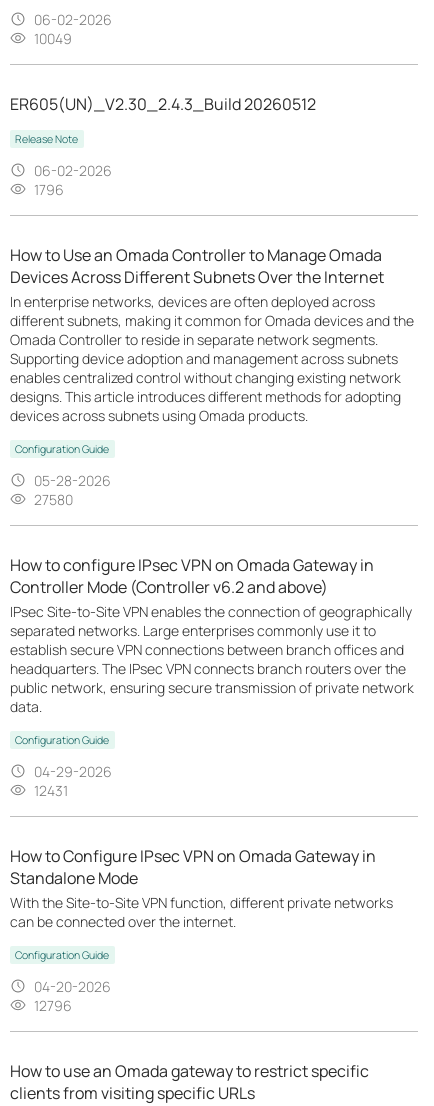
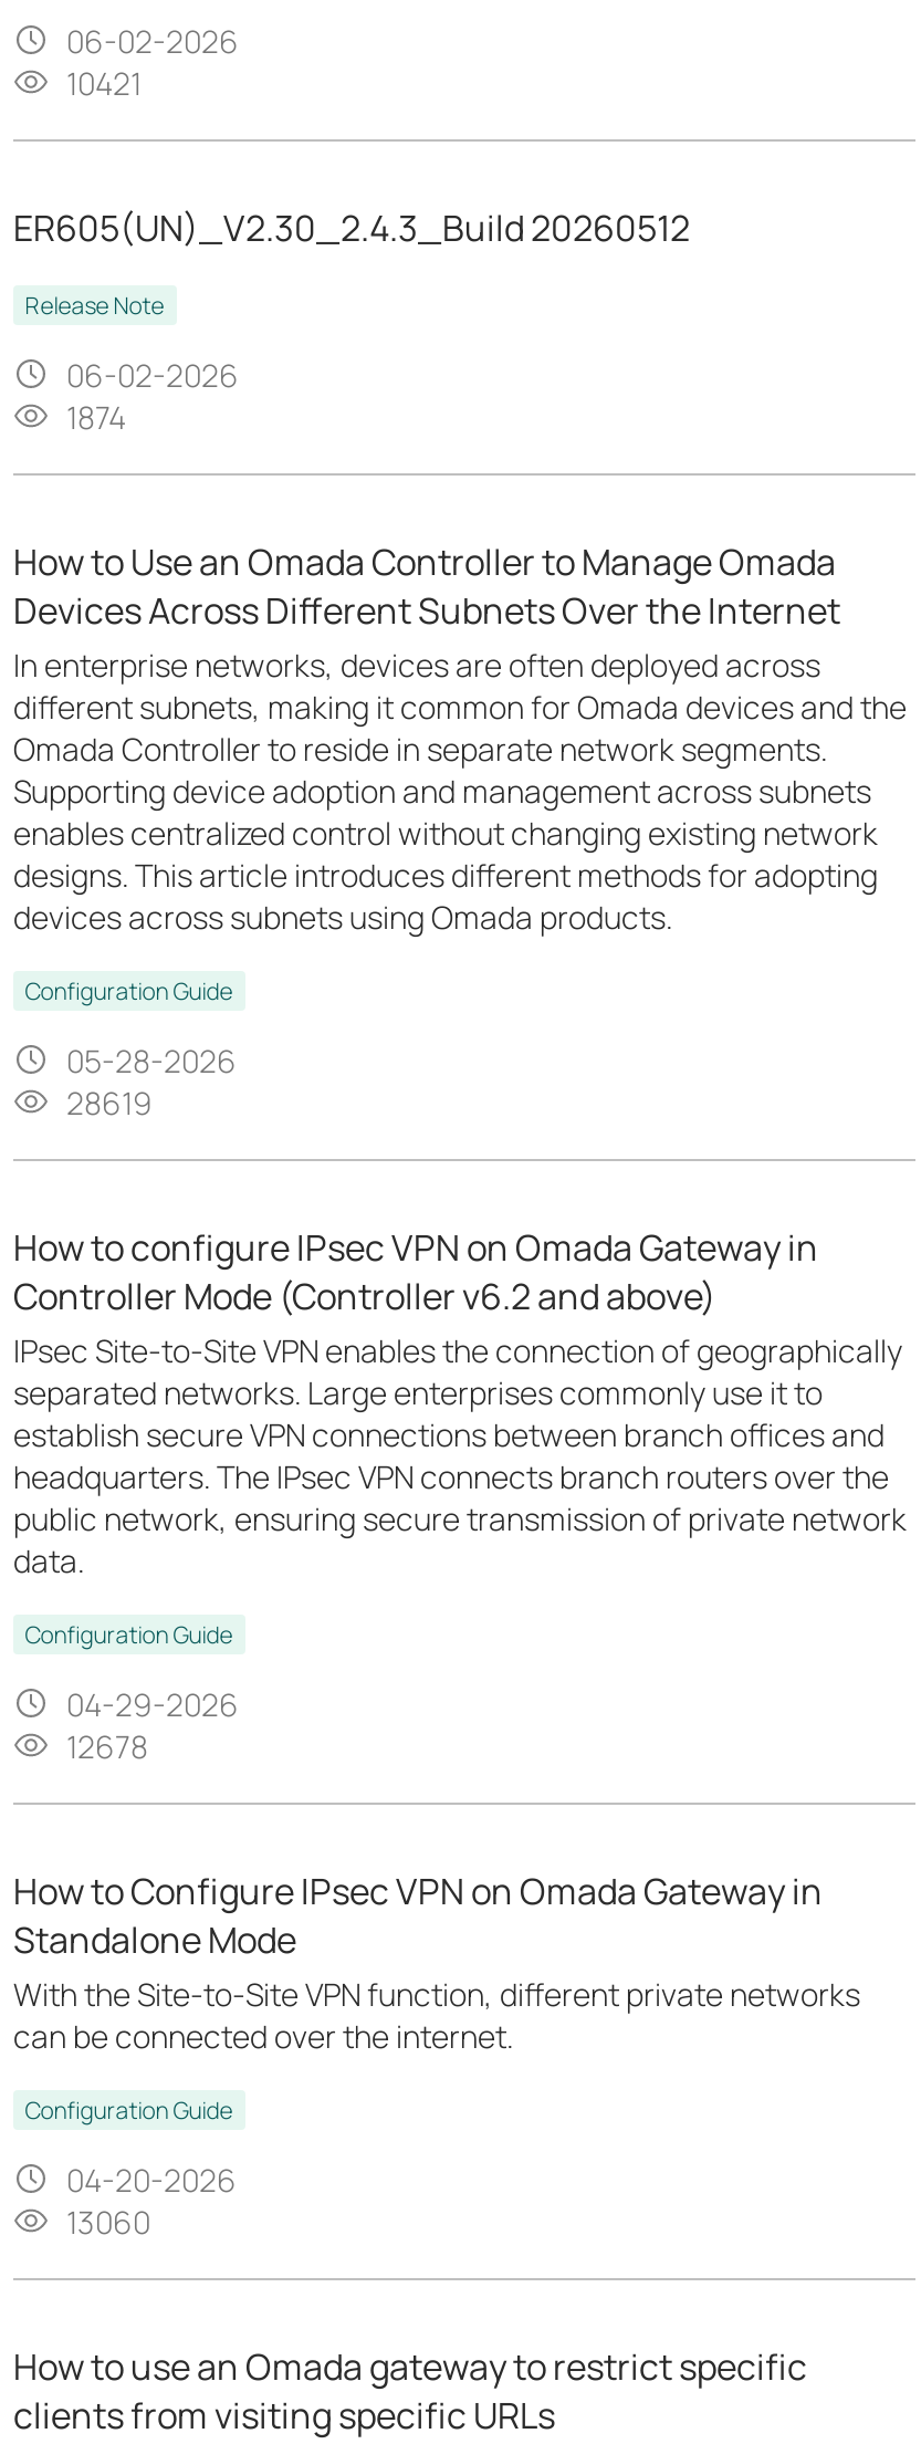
- 10049
+ 10421

- 1796
+ 1874

- 27580
+ 28619

- 12431
+ 12678

- 12796
+ 13060
